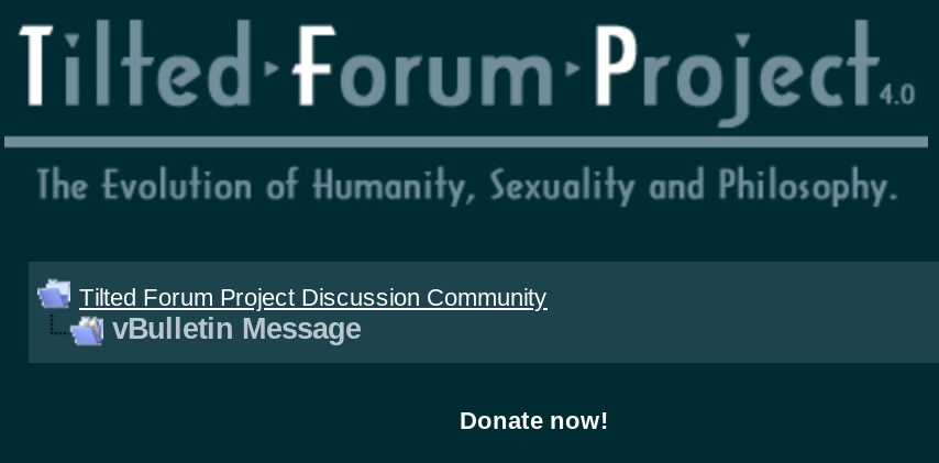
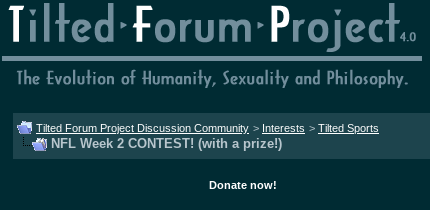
- Tilted Forum Project Discussion Community
- vBulletin Message
+ Tilted Forum Project Discussion Community > Interests > Tilted Sports
+ NFL Week 2 CONTEST! (with a prize!)
